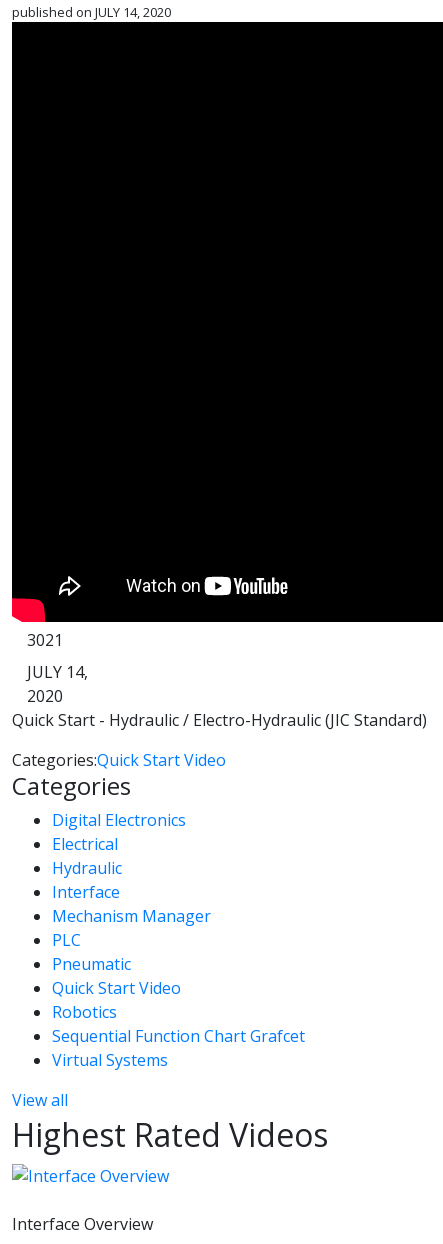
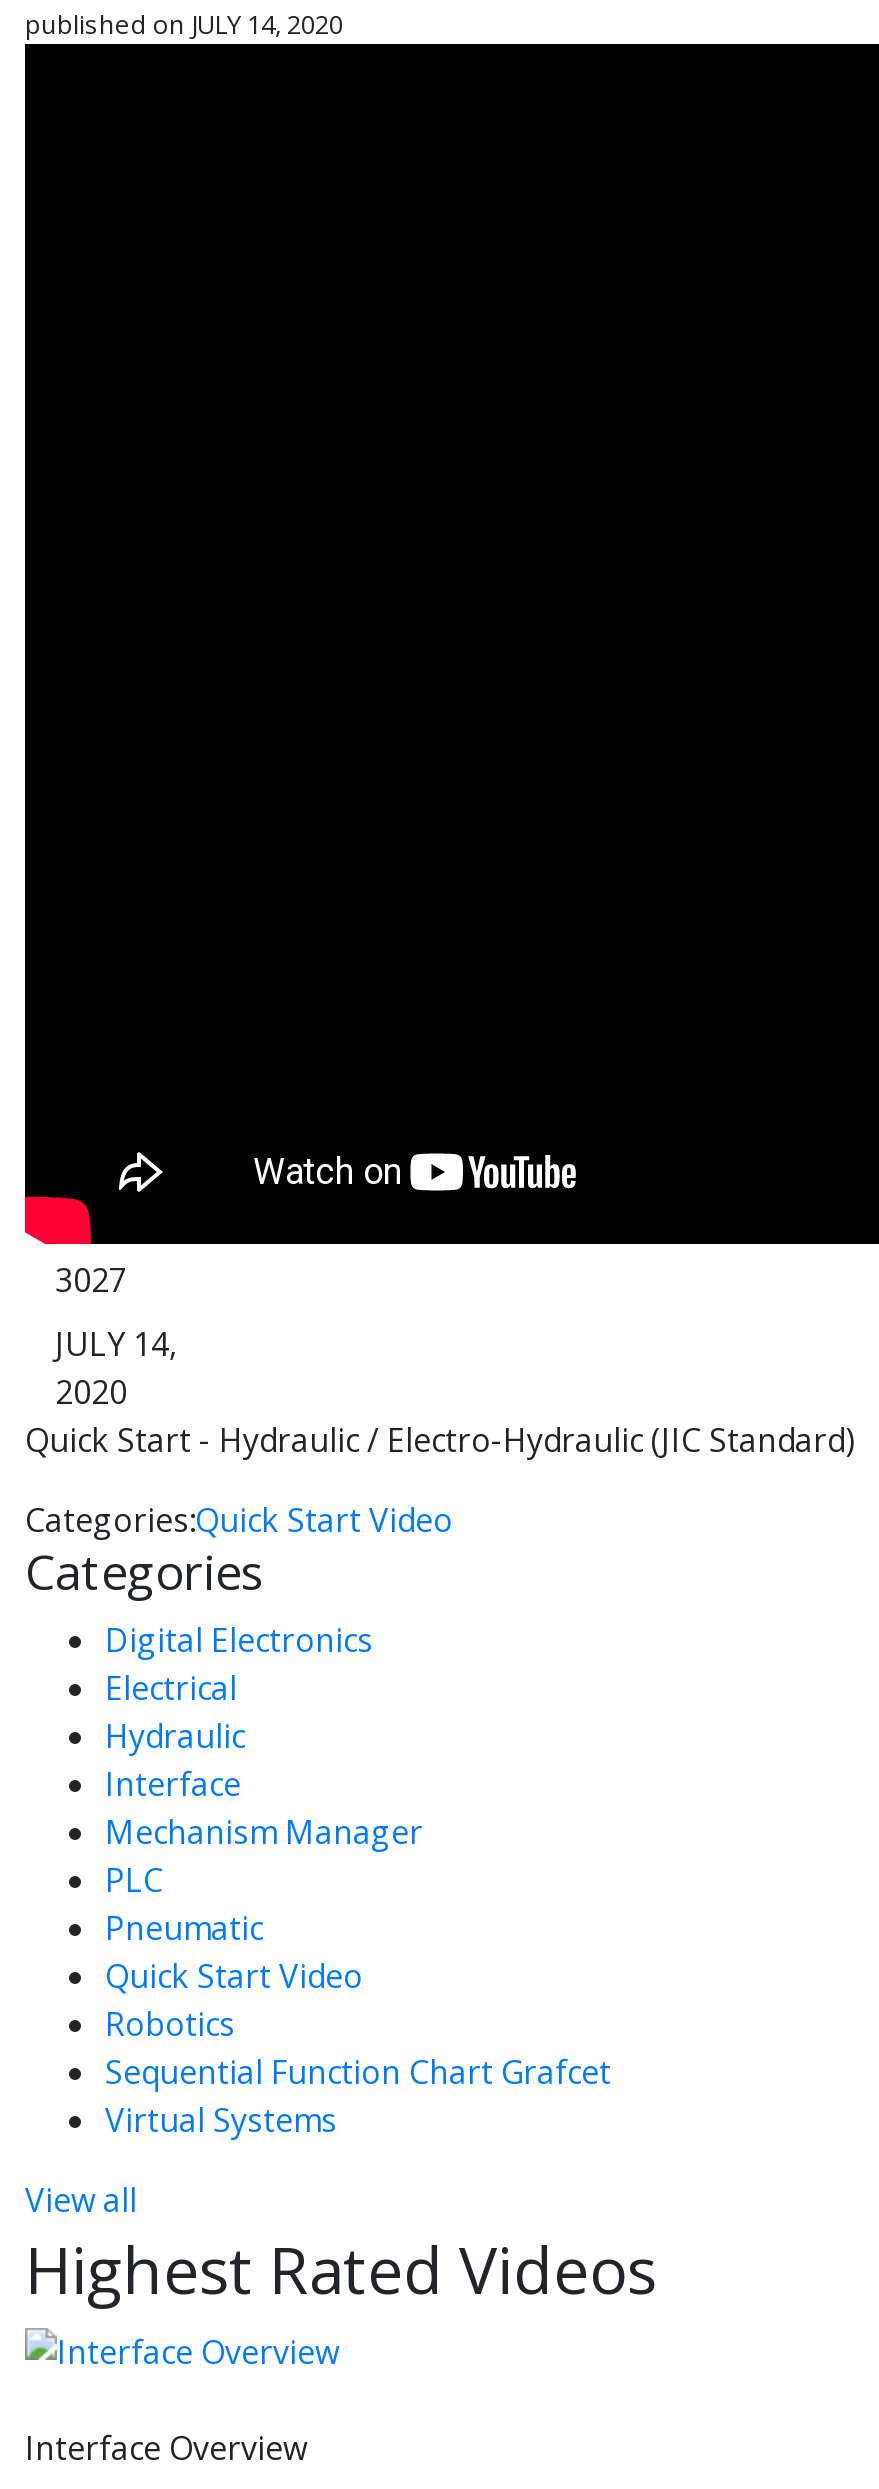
- 3021
+ 3027
